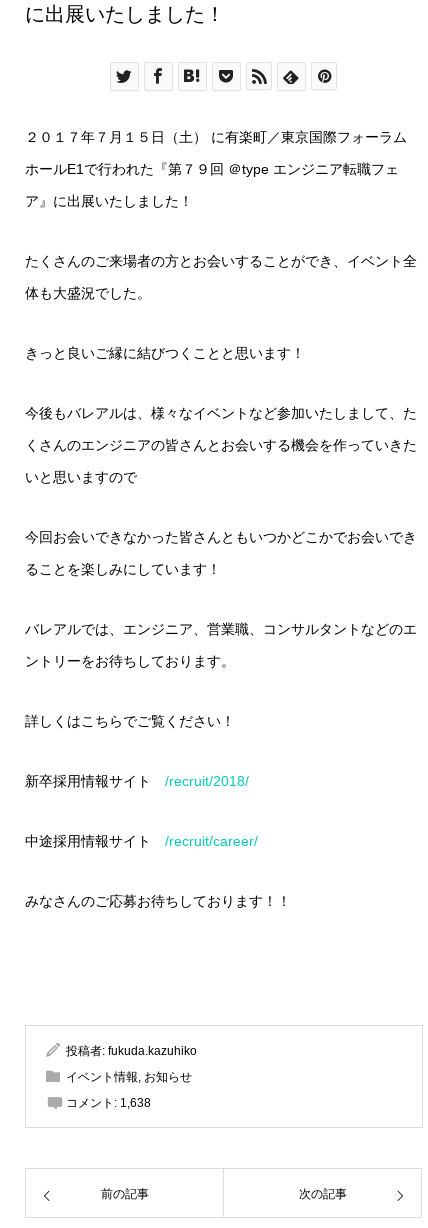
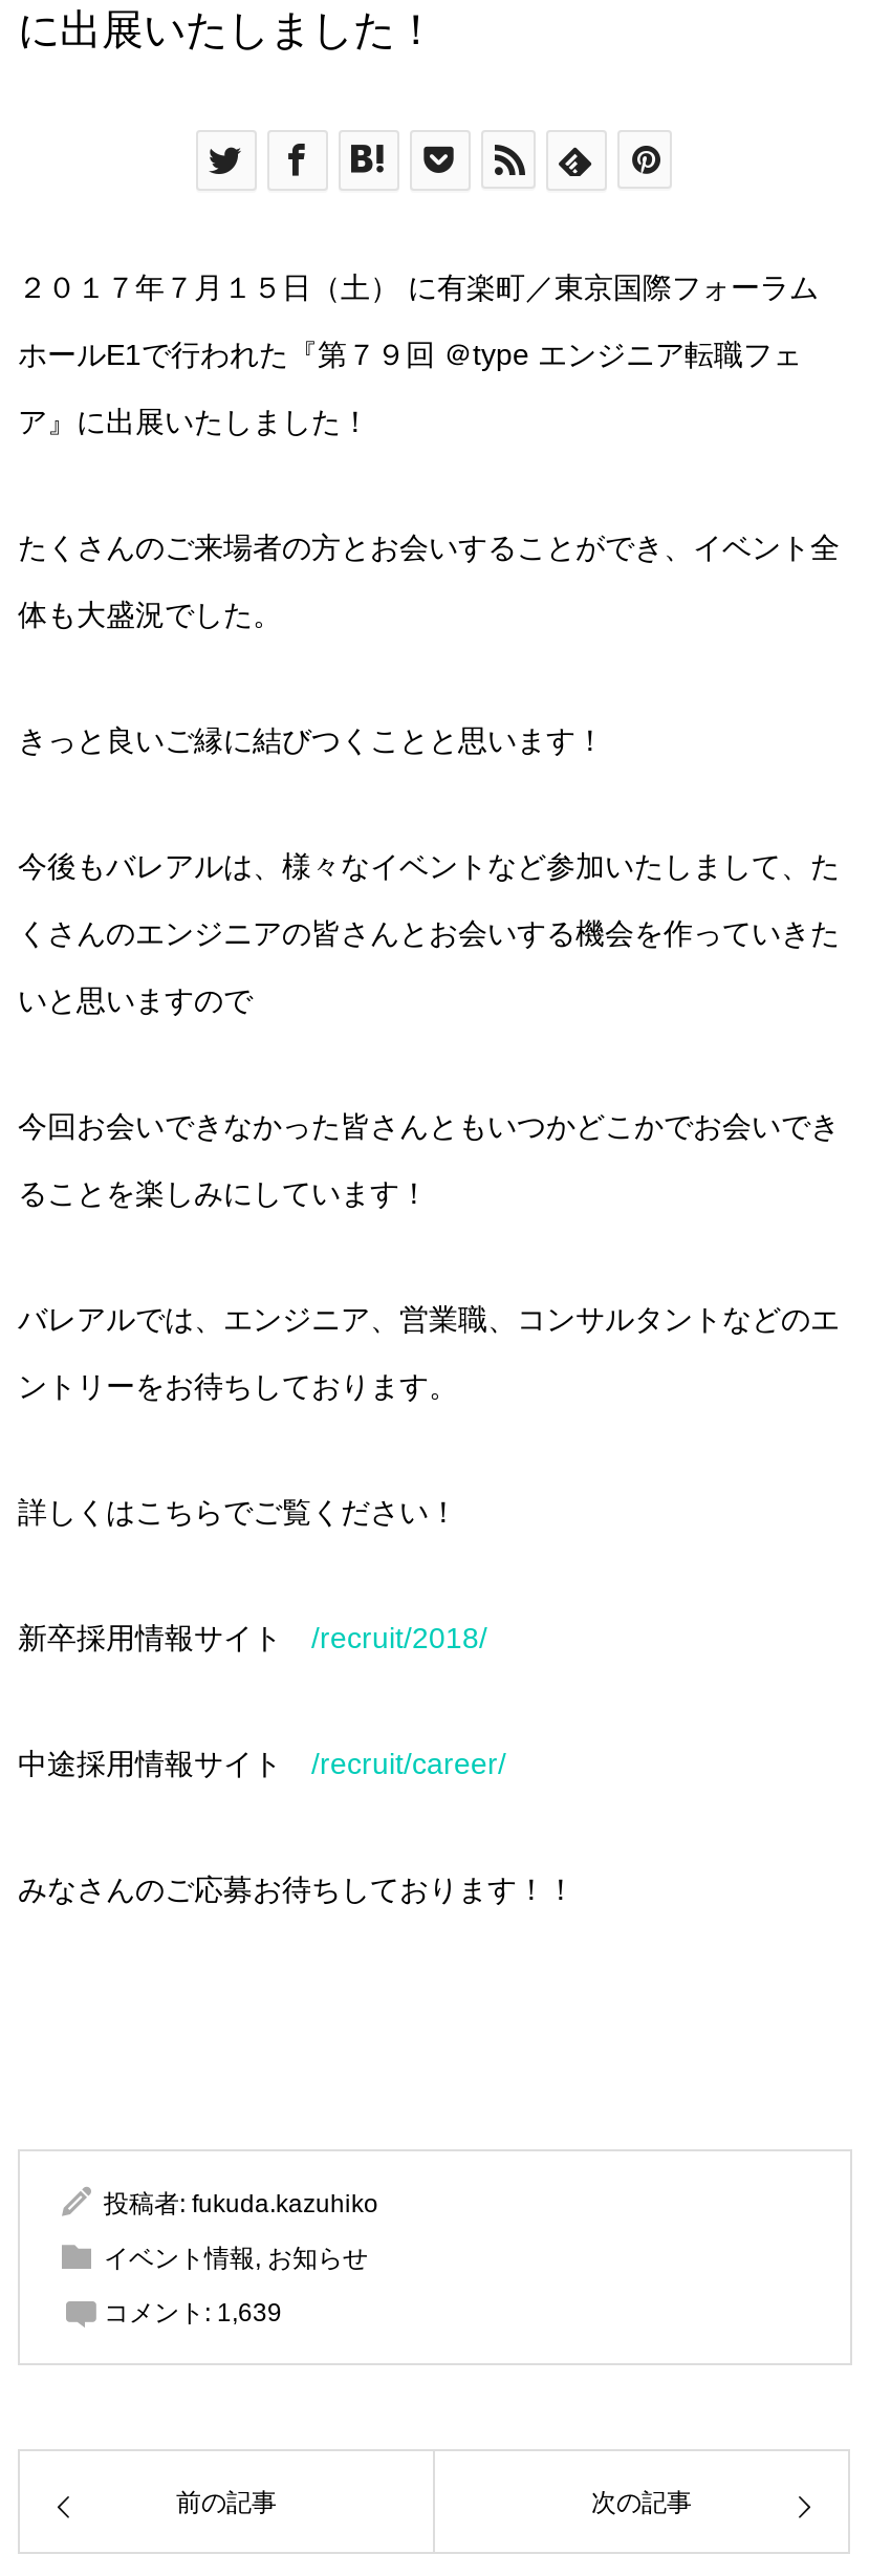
- コメント: 1,638
+ コメント: 1,639
